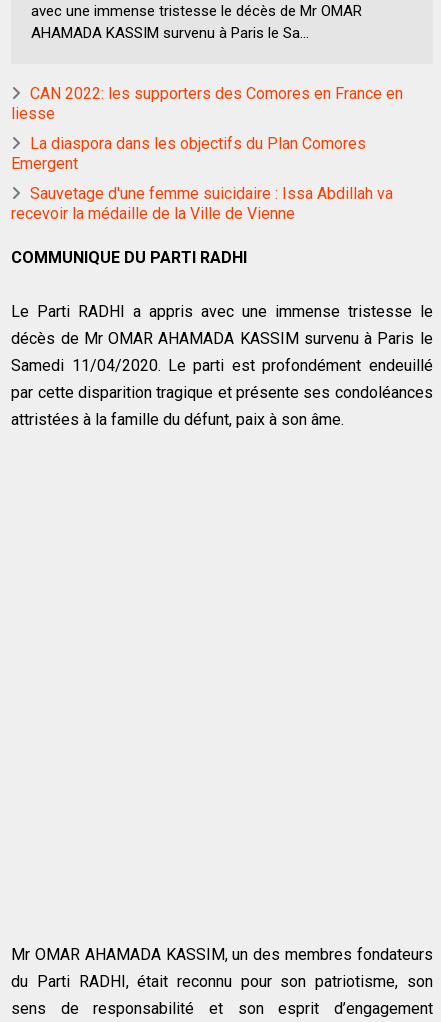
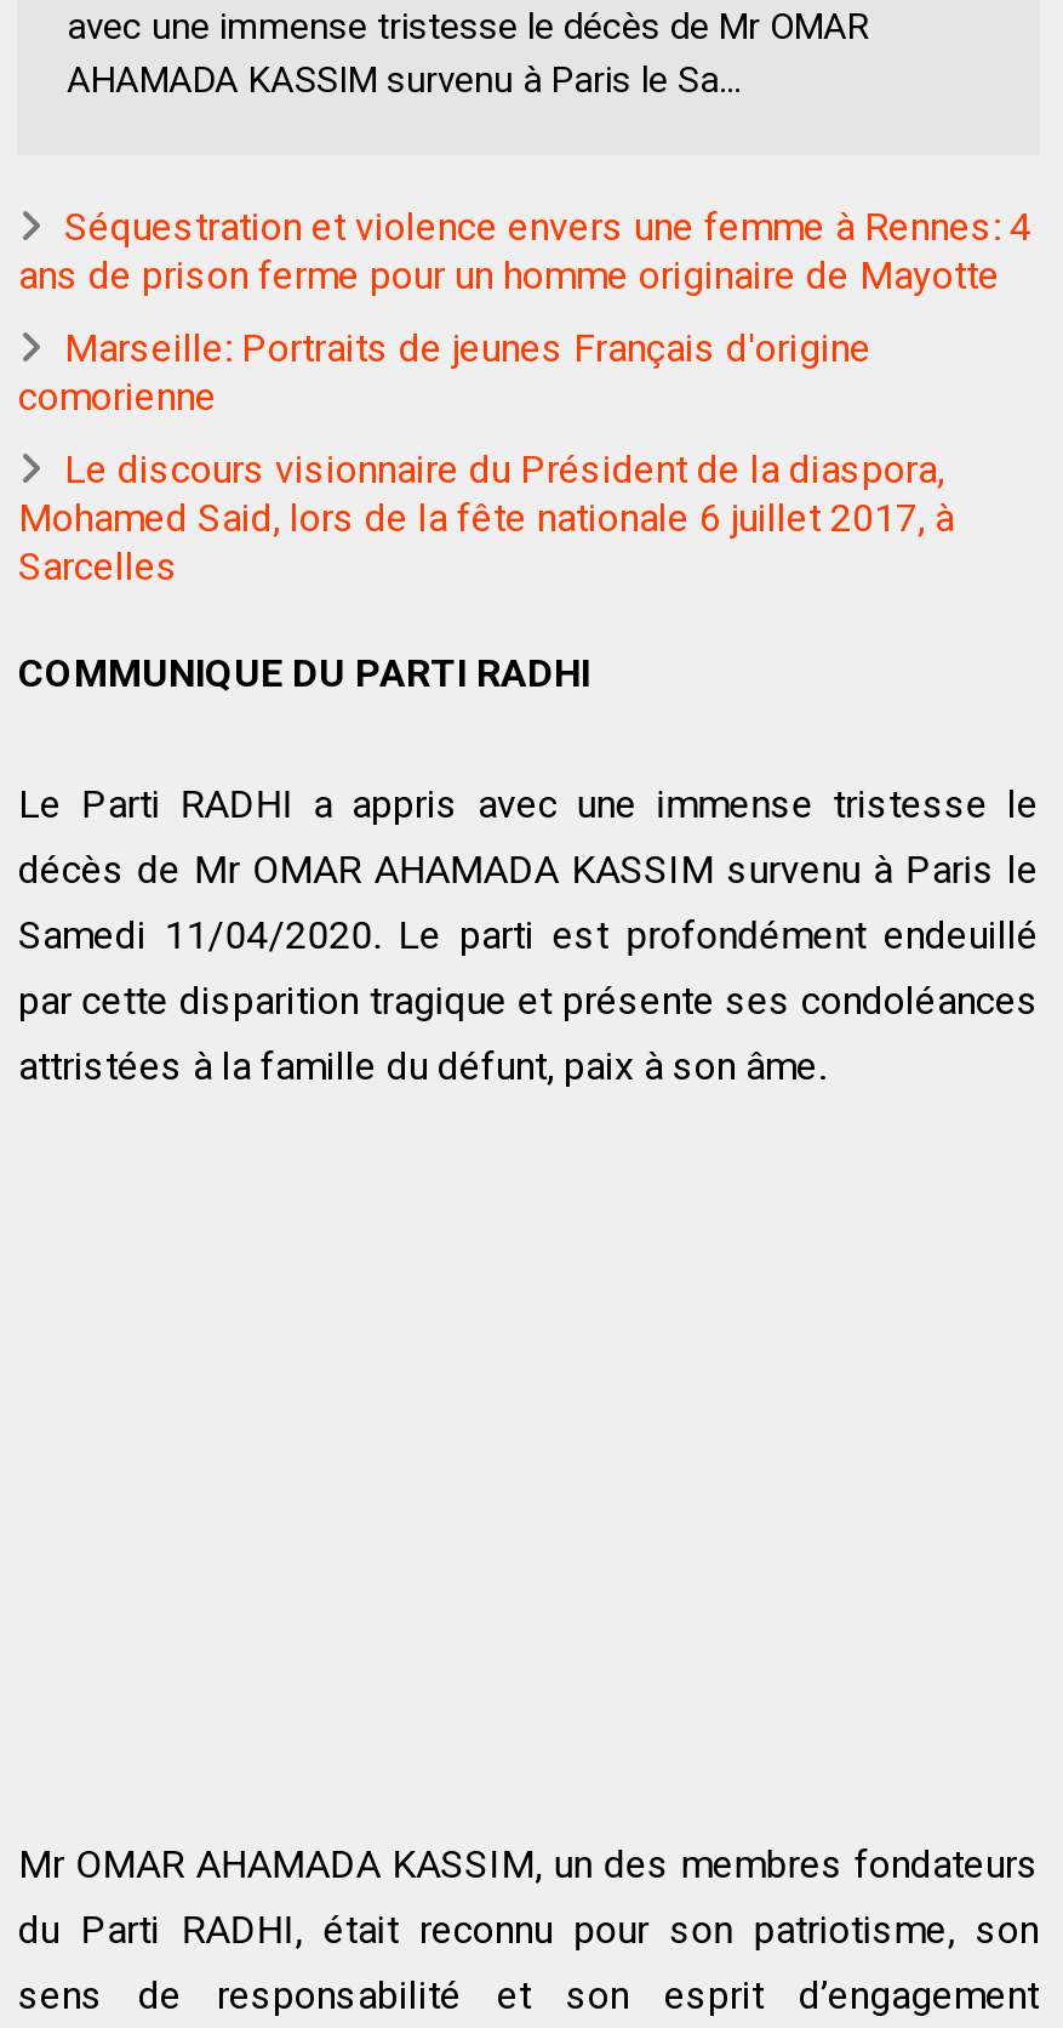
- CAN 2022: les supporters des Comores en France en
- liesse
+ Séquestration et violence envers une femme à Rennes: 4
+ ans de prison ferme pour un homme originaire de Mayotte

- La diaspora dans les objectifs du Plan Comores
- Emergent
+ Marseille: Portraits de jeunes Français d'origine
+ comorienne

- Sauvetage d'une femme suicidaire : Issa Abdillah va
- recevoir la médaille de la Ville de Vienne
+ Le discours visionnaire du Président de la diaspora,
+ Mohamed Said, lors de la fête nationale 6 juillet 2017, à
+ Sarcelles

moved down: COMMUNIQUE DU PARTI RADHI | Le Parti RADHI a appris avec une immense tristesse le | décès de Mr OMAR AHAMADA KASSIM survenu à Paris le | Samedi 11/04/2020. Le parti est profondément endeuillé | par cette disparition tragique et présente ses condoléances | attristées à la famille du défunt, paix à son âme.
